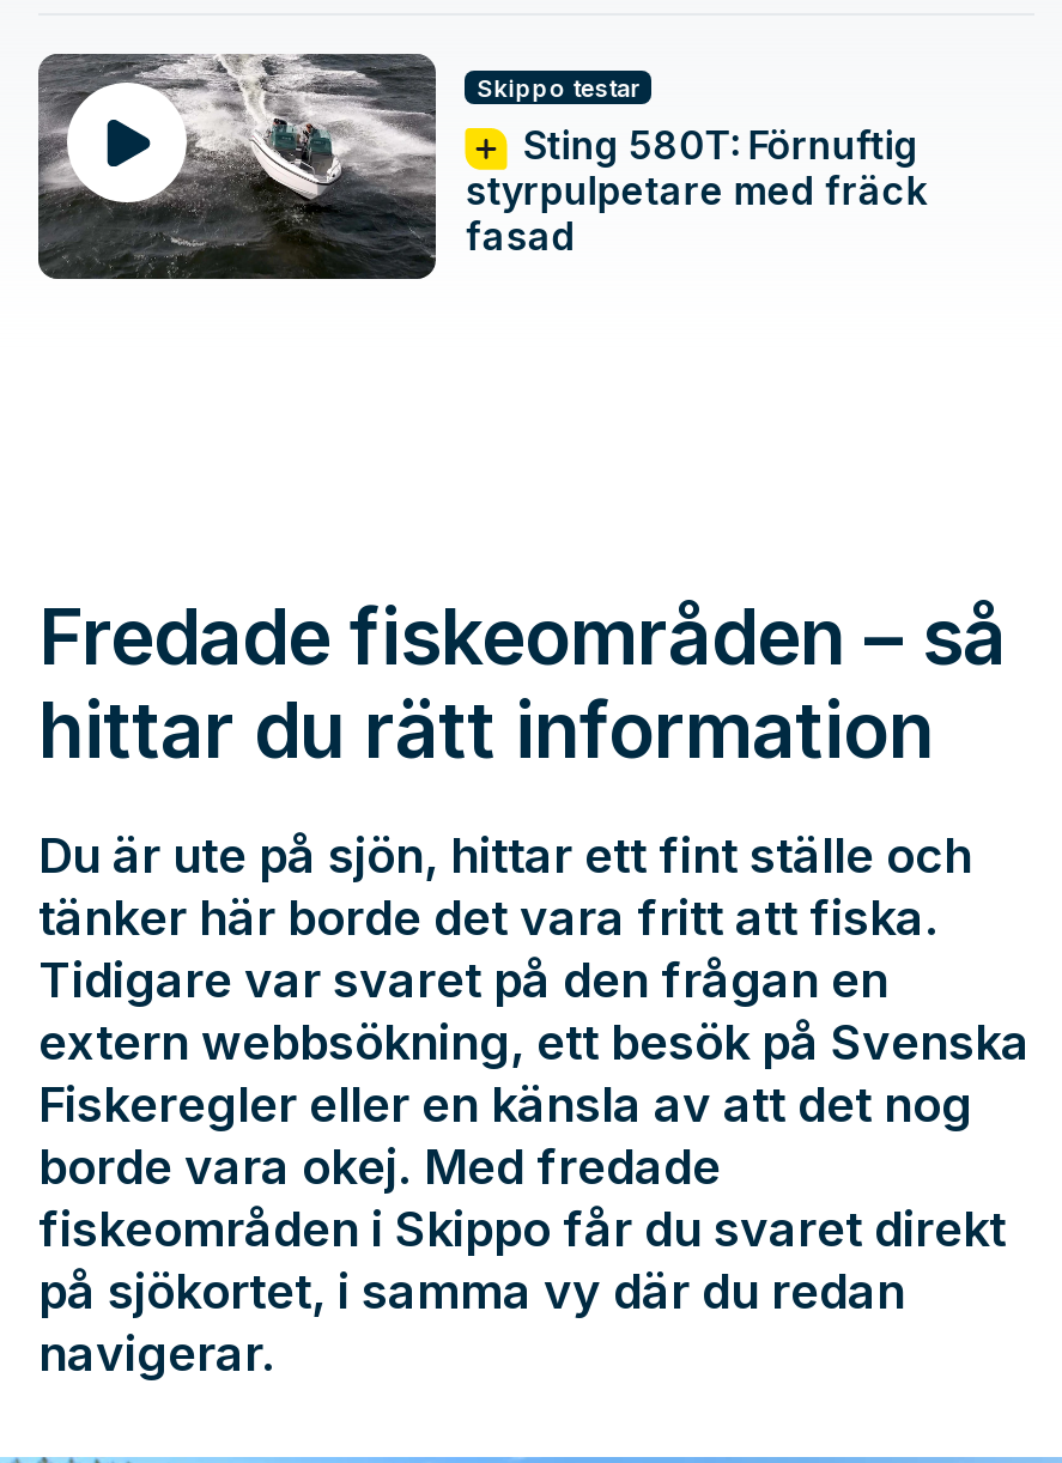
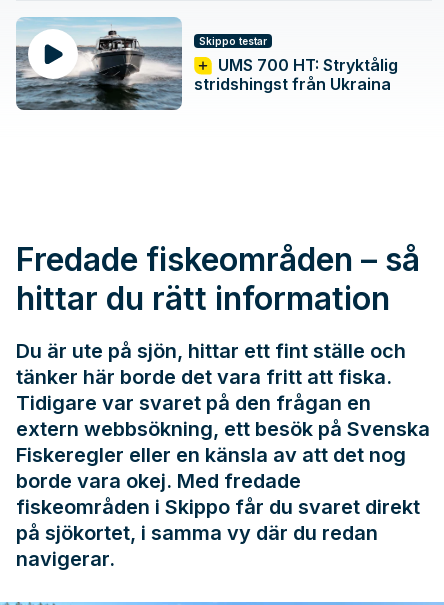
- [image]
- Sting 580T: Förnuftig
- styrpulpetare med fräck
- fasad
+ [image]
+ UMS 700 HT: Stryktålig
+ stridshingst från Ukraina
